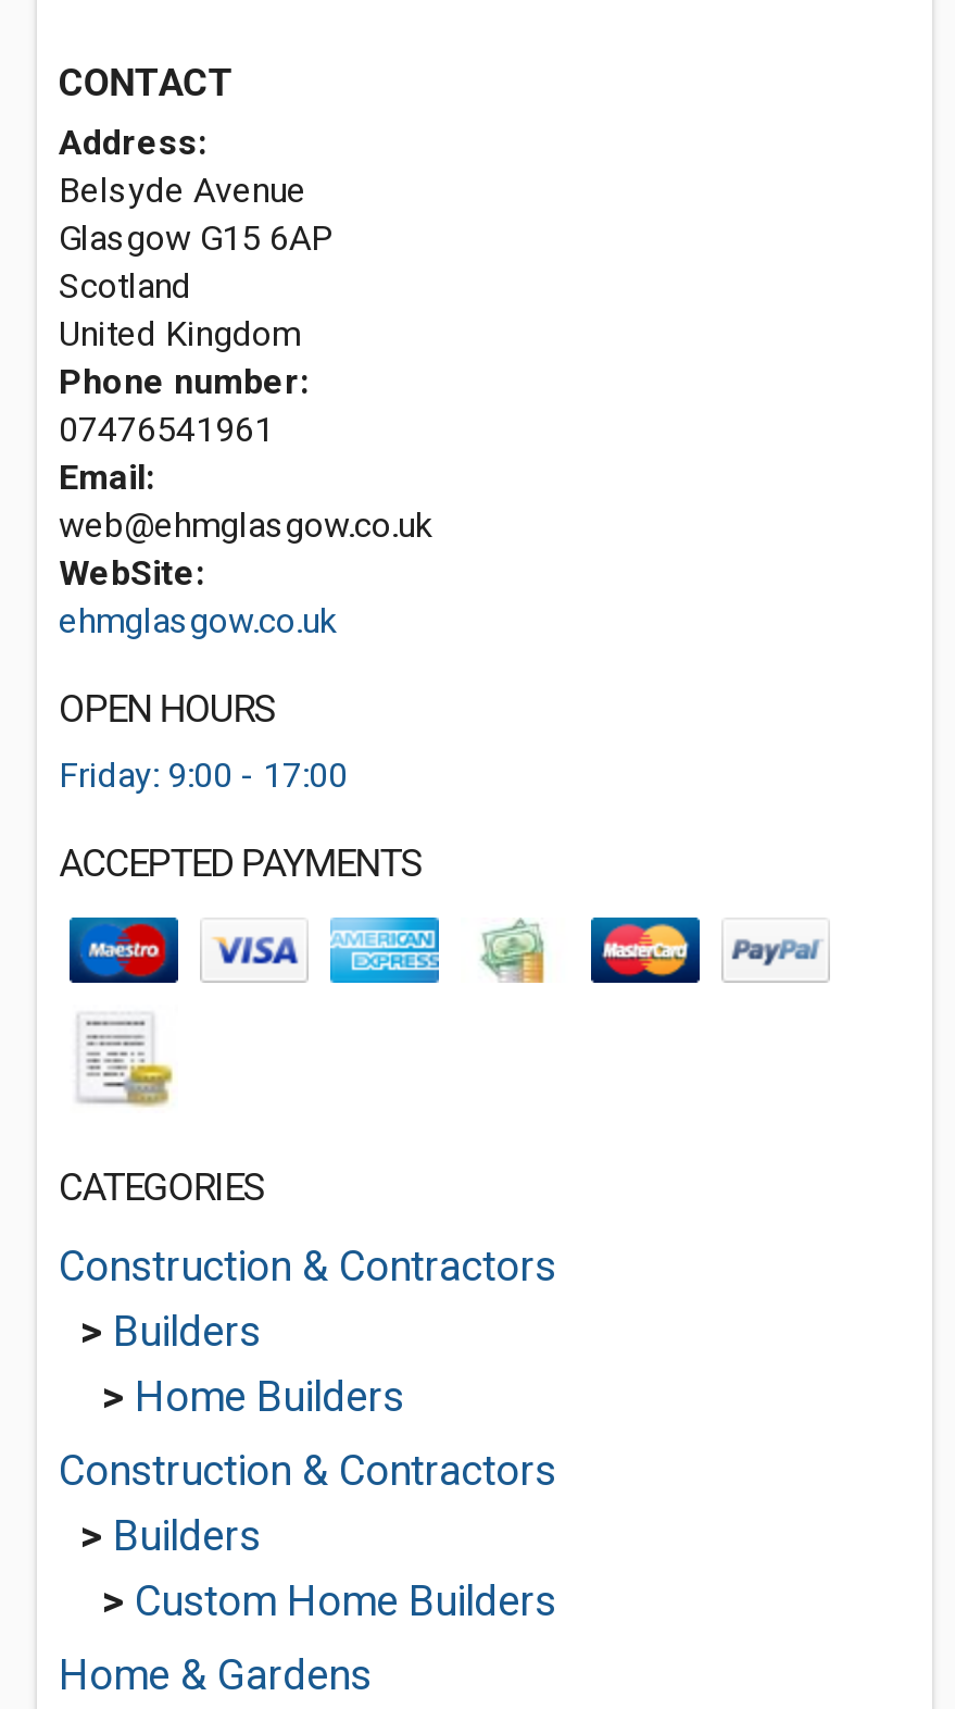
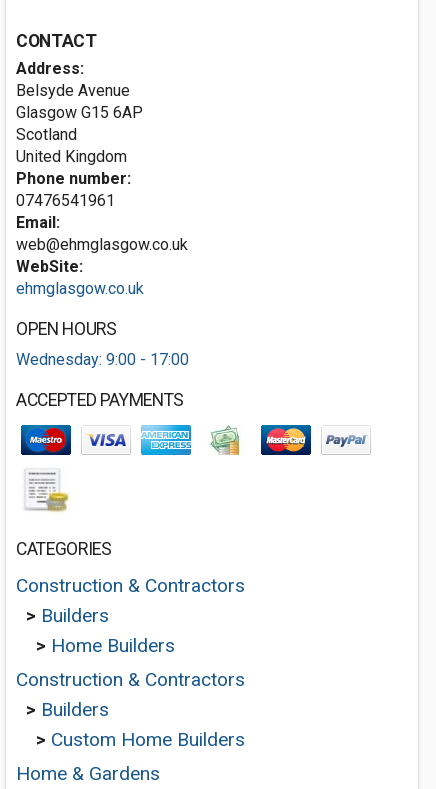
- Friday: 9:00 - 17:00
+ Wednesday: 9:00 - 17:00
